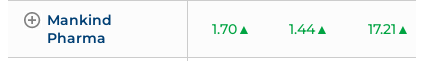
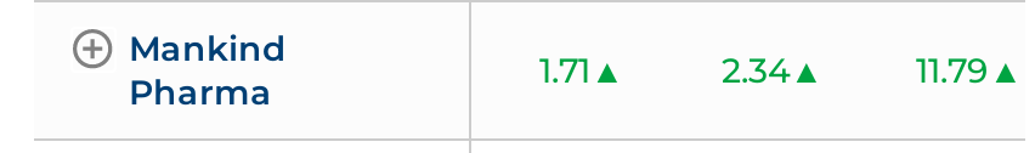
- 1.70
+ 1.71

- 1.44
+ 2.34

- 17.21
+ 11.79
